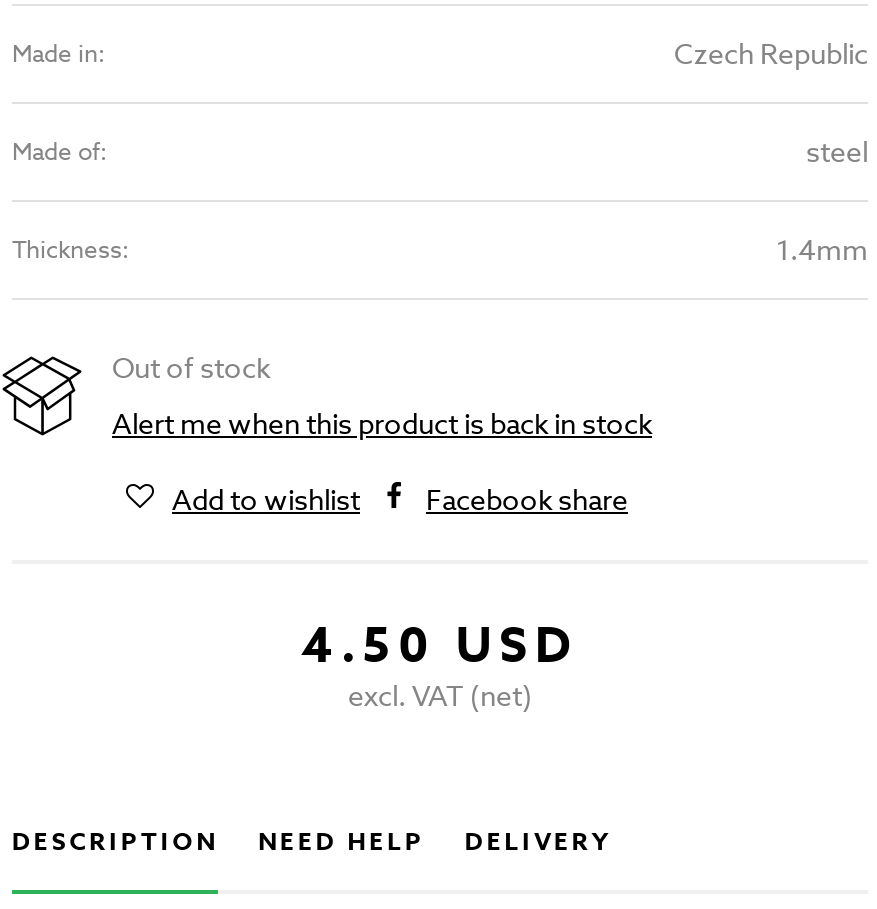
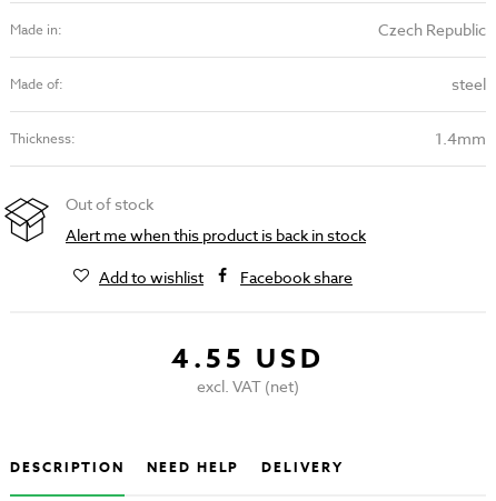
- 4.50 USD
+ 4.55 USD
